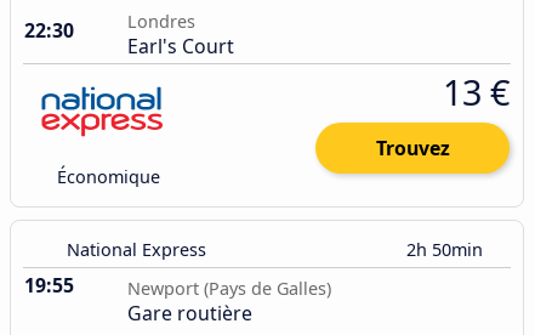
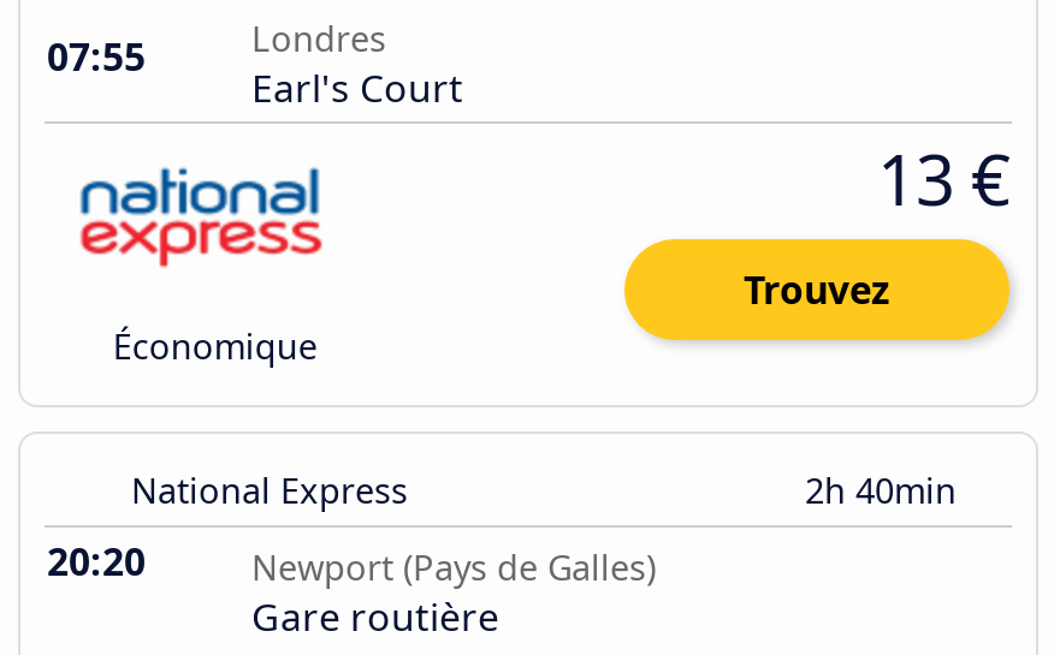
- 22:30
+ 07:55

- 2h 50min
+ 2h 40min

- 19:55
+ 20:20
